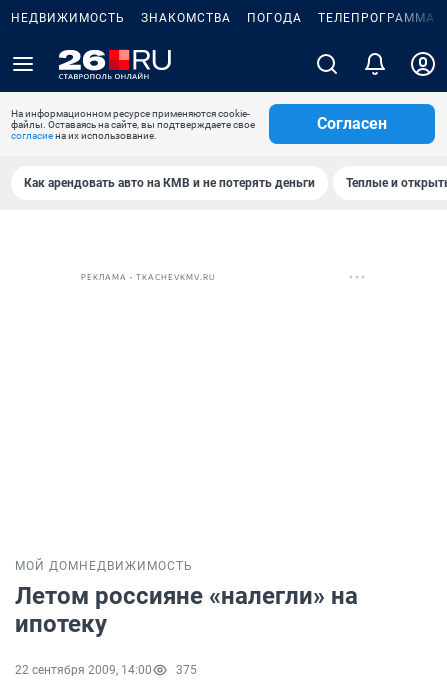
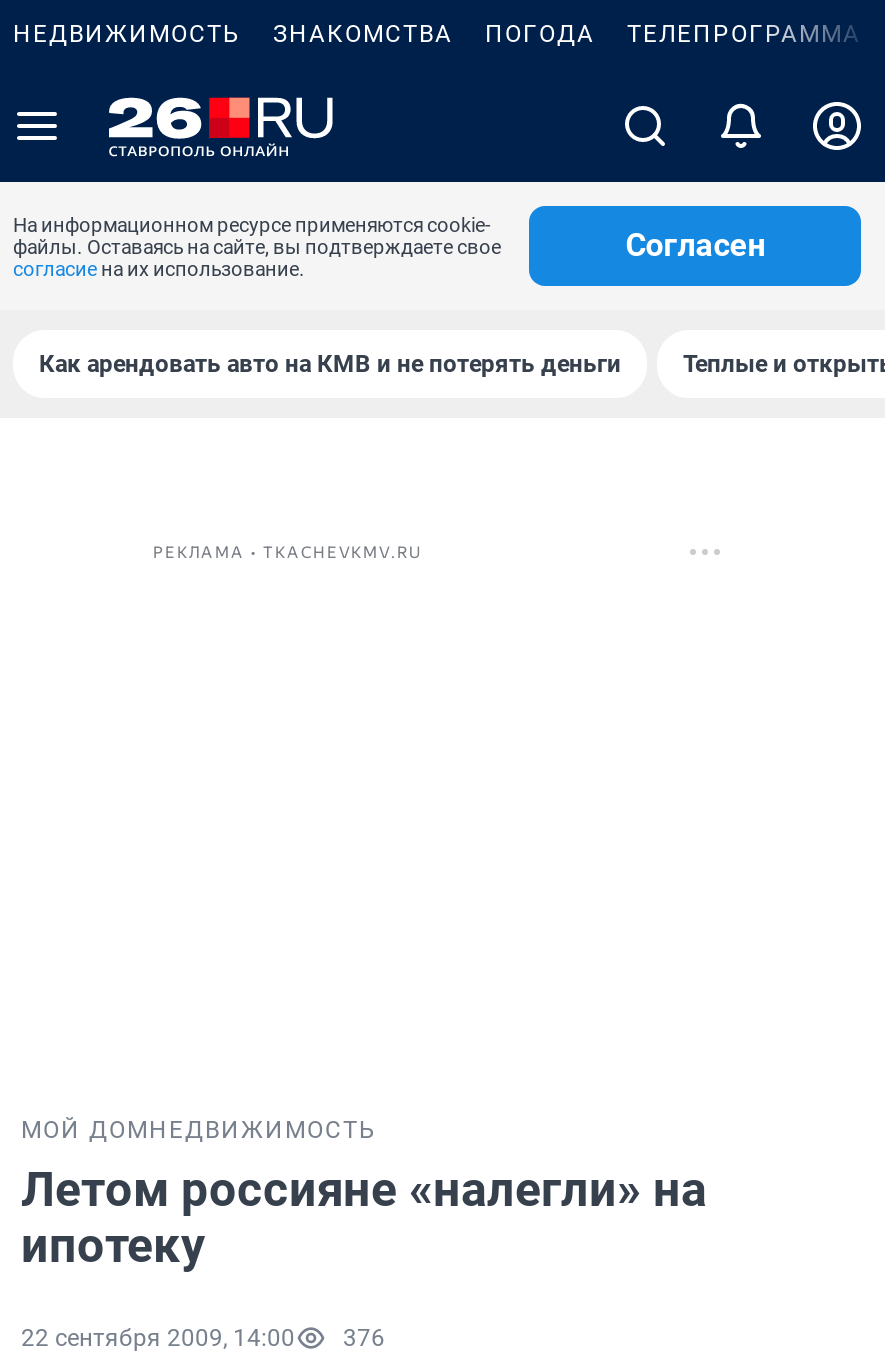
- 22 сентября 2009, 14:00 375
+ 22 сентября 2009, 14:00 376
